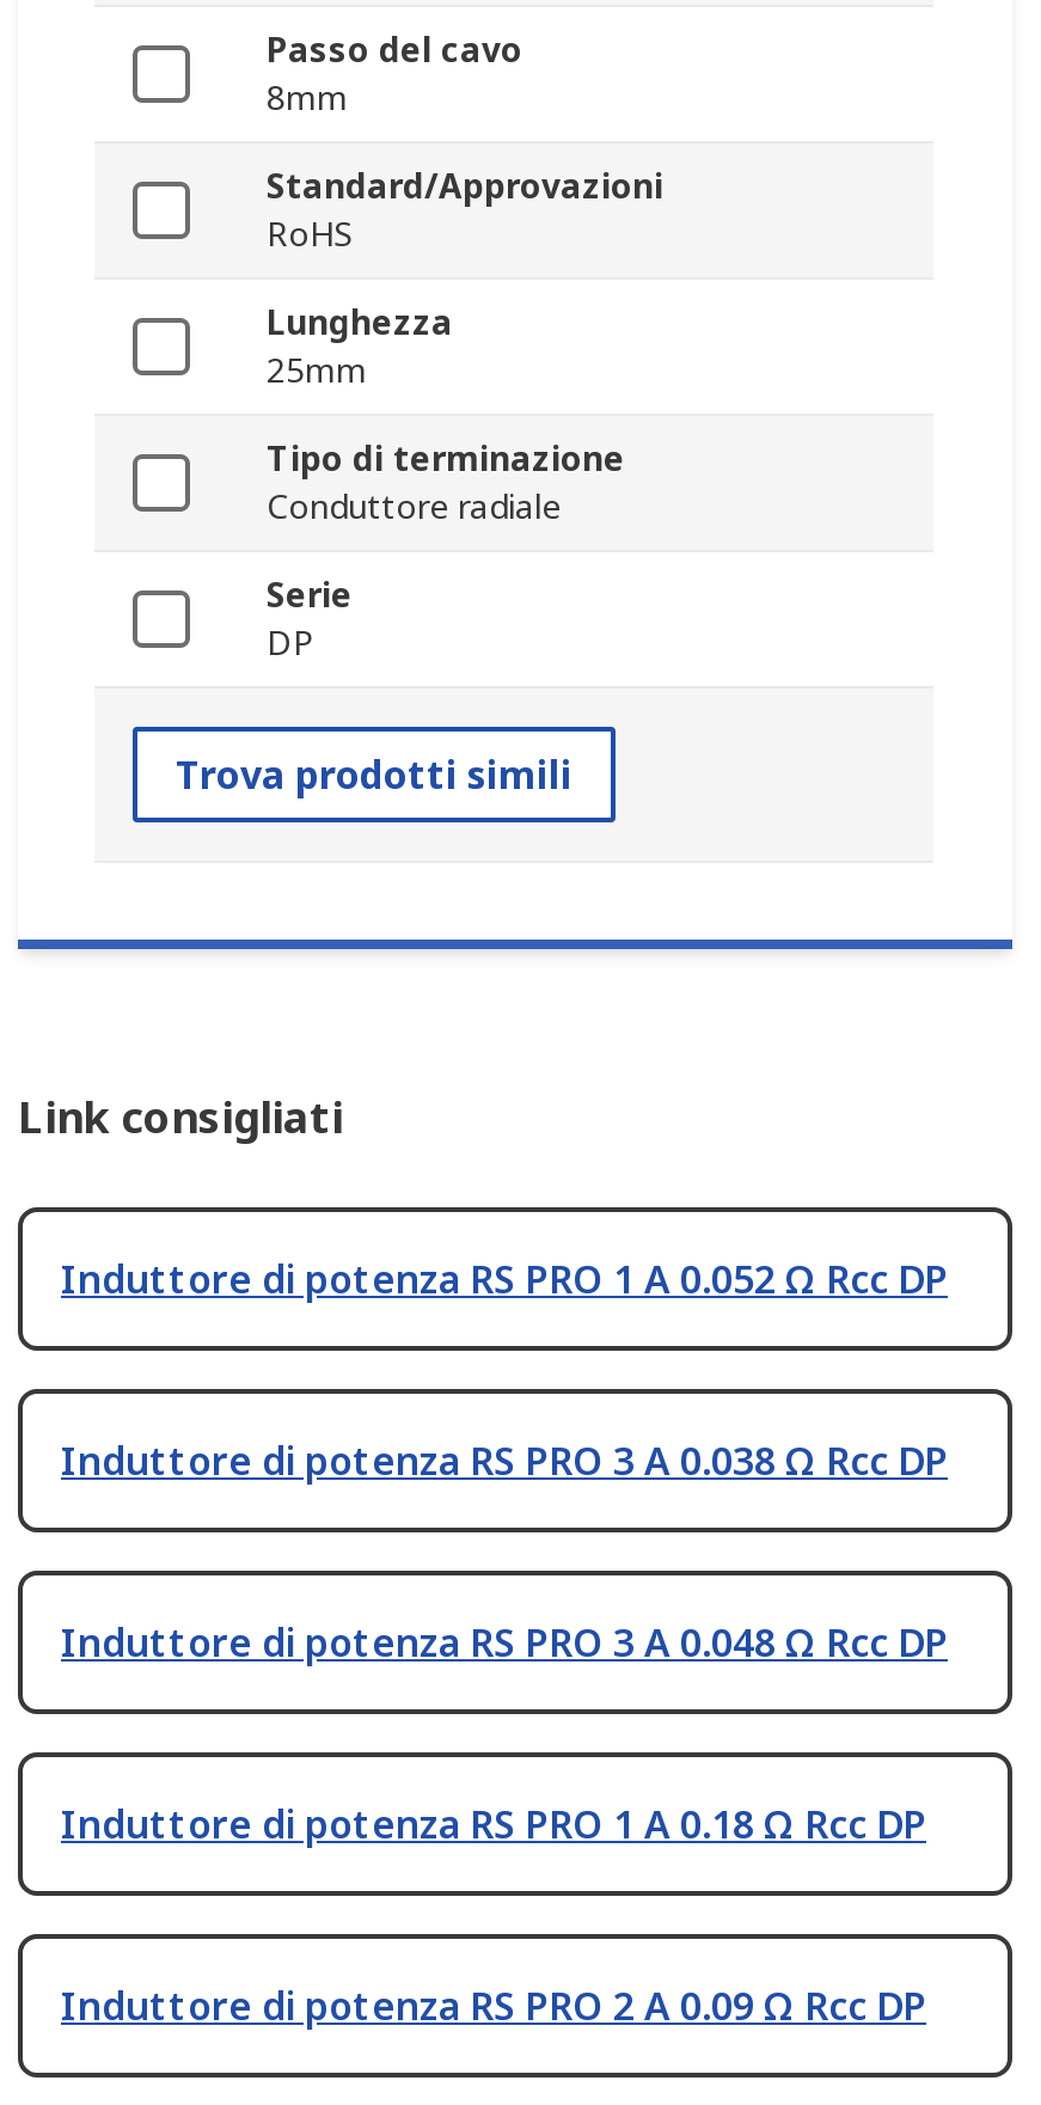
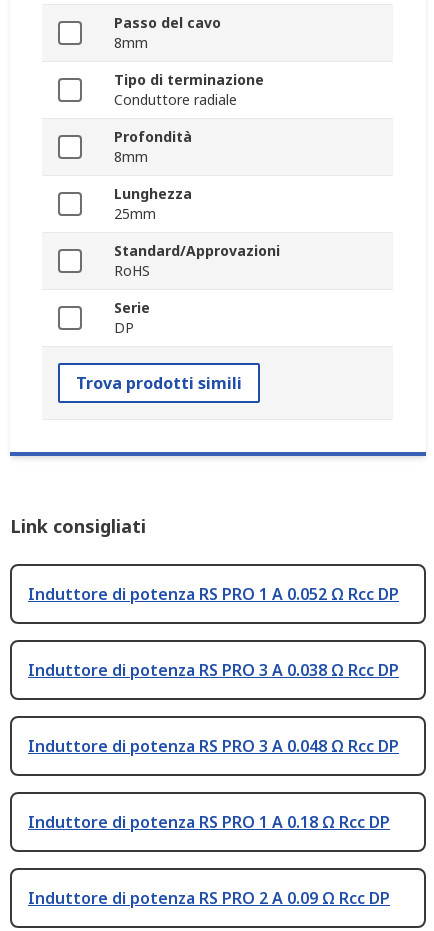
moved down: Lunghezza | 25mm | Standard/Approvazioni | RoHS

moved up: Tipo di terminazione | Conduttore radiale

+ Profondità
+ 8mm
